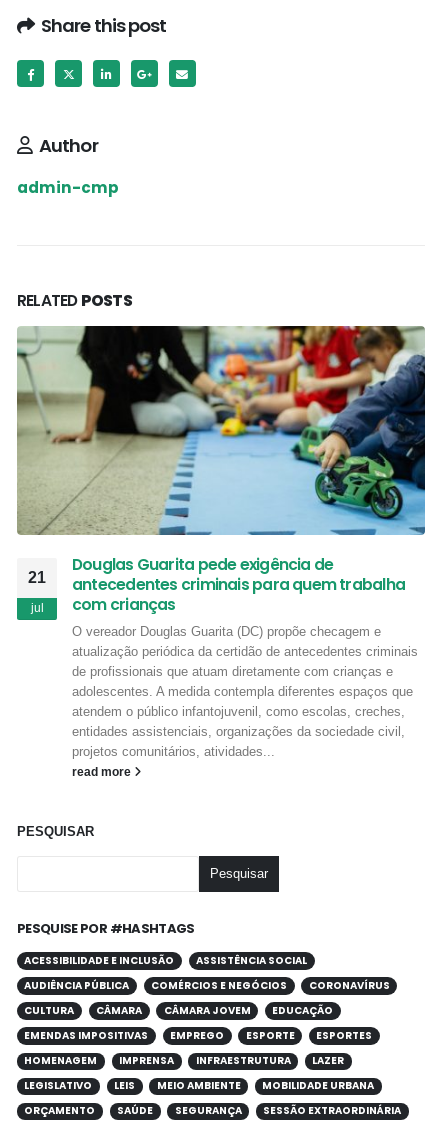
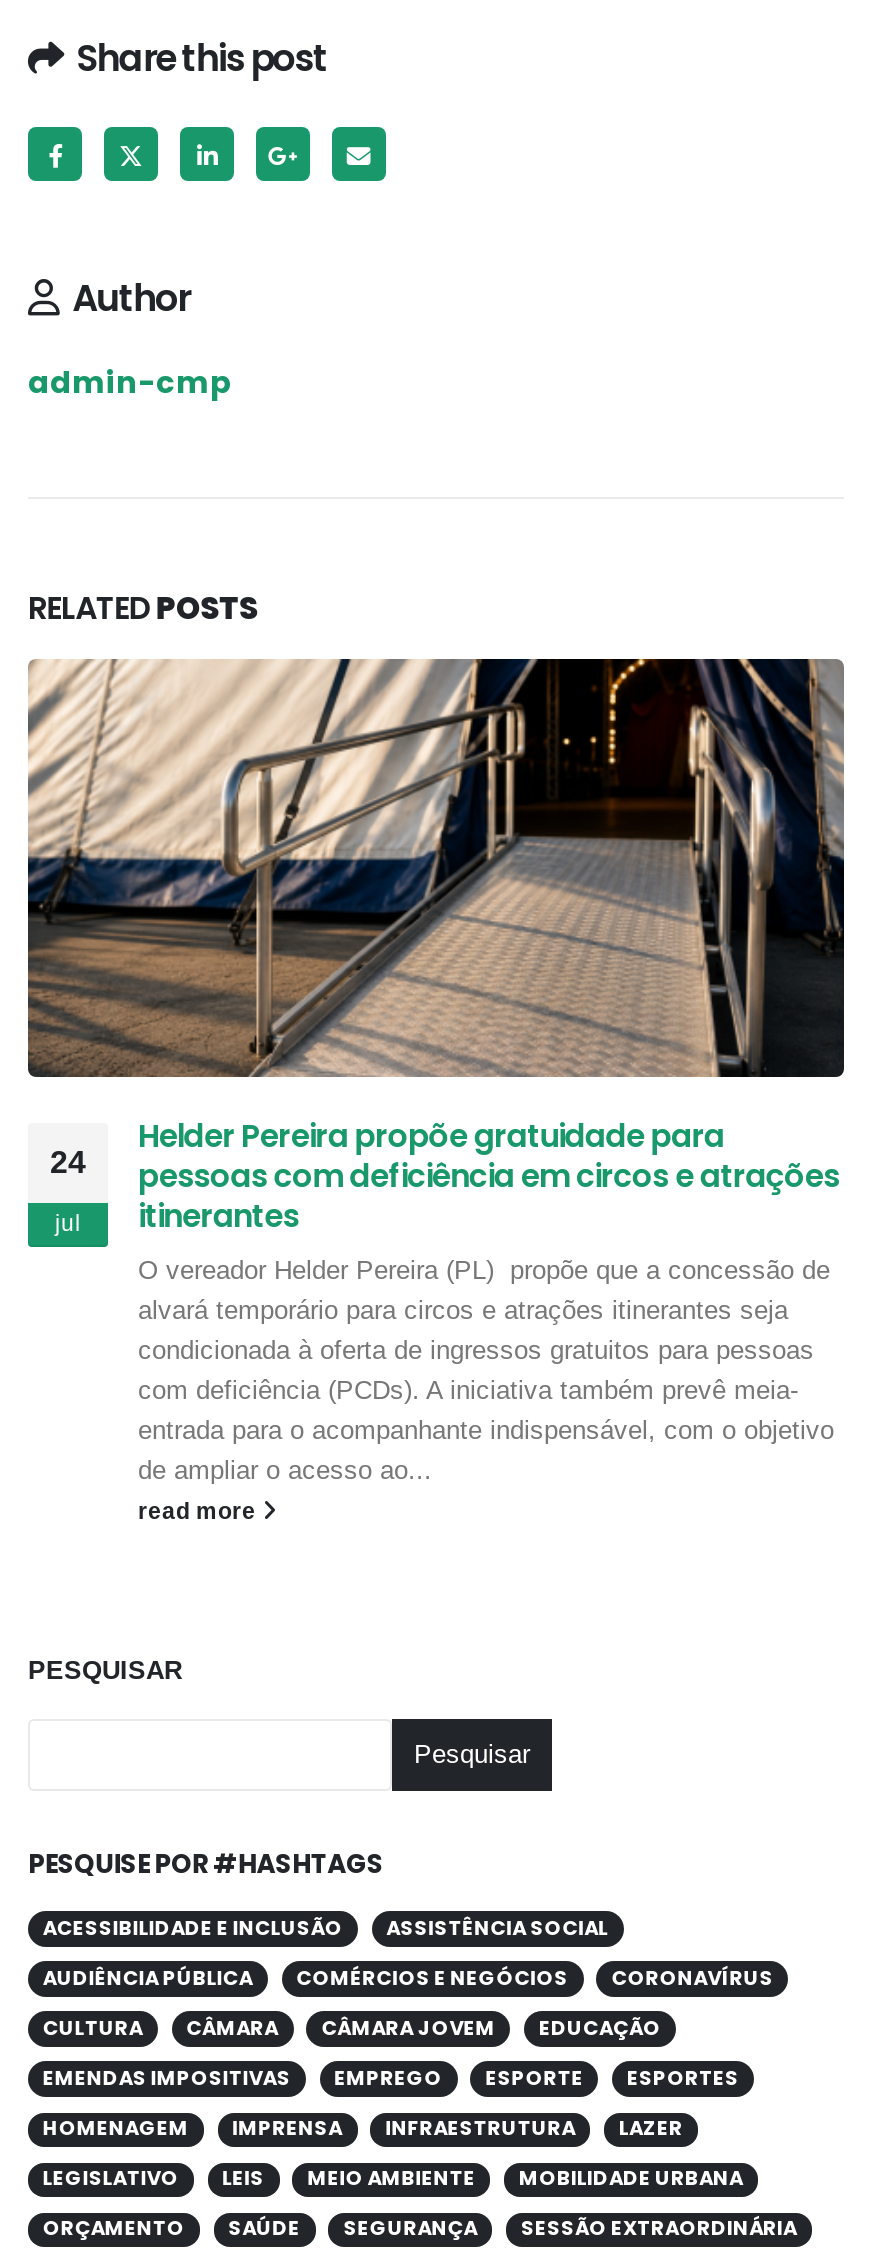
- [image]
- Douglas Guarita pede exigência de
- antecedentes criminais para quem trabalha
- com crianças
- O vereador Douglas Guarita (DC) propõe checagem e
- atualização periódica da certidão de antecedentes criminais
- de profissionais que atuam diretamente com crianças e
- adolescentes. A medida contempla diferentes espaços que
- atendem o público infantojuvenil, como escolas, creches,
- entidades assistenciais, organizações da sociedade civil,
- projetos comunitários, atividades...
+ [image]
+ Helder Pereira propõe gratuidade para
+ pessoas com deficiência em circos e atrações
+ itinerantes
+ O vereador Helder Pereira (PL) propõe que a concessão de
+ alvará temporário para circos e atrações itinerantes seja
+ condicionada à oferta de ingressos gratuitos para pessoas
+ com deficiência (PCDs). A iniciativa também prevê meia-
+ entrada para o acompanhante indispensável, com o objetivo
+ de ampliar o acesso ao...

- 21
+ 24

moved up: read more
